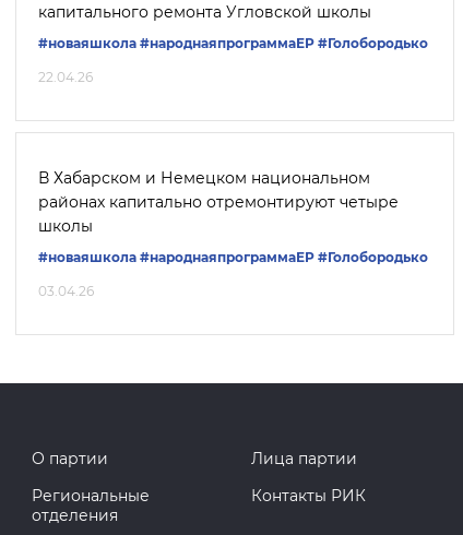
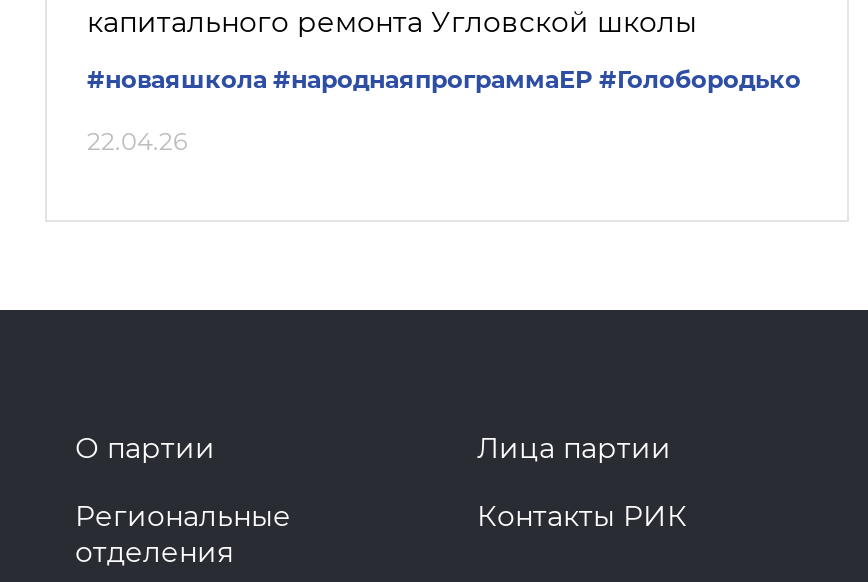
- В Хабарском и Немецком национальном
- районах капитально отремонтируют четыре
- школы
- #новаяшкола #народнаяпрограммаЕР #Голобородько
- 03.04.26
